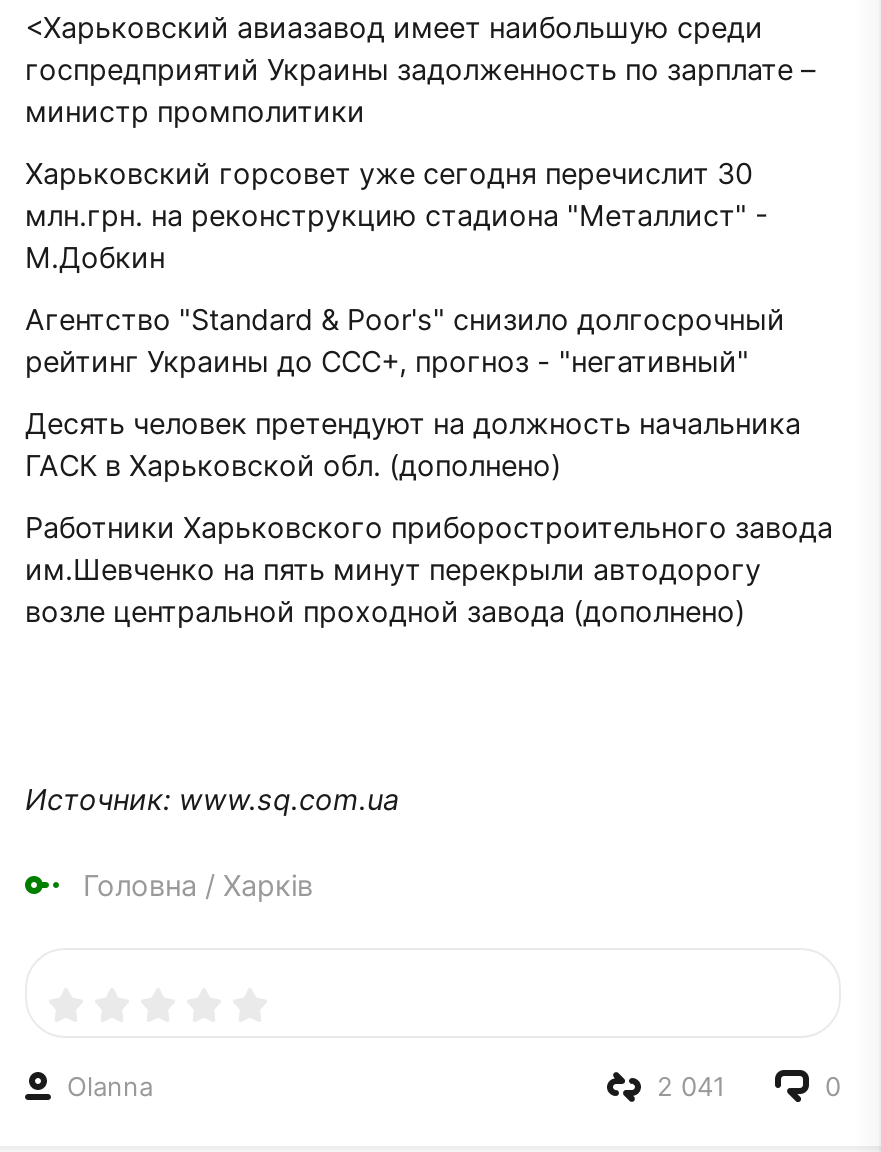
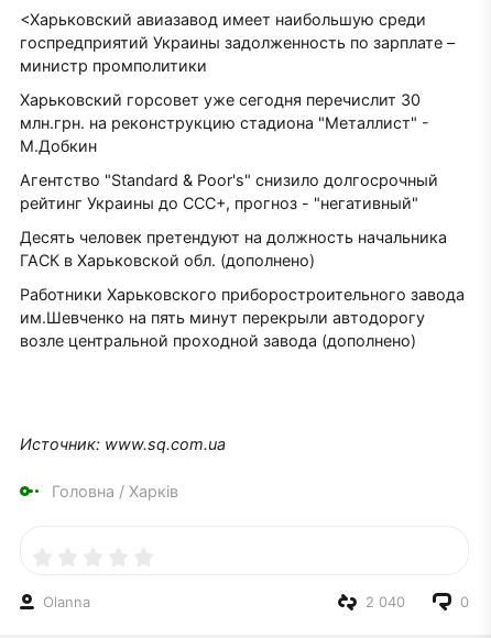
- 2 041
+ 2 040
